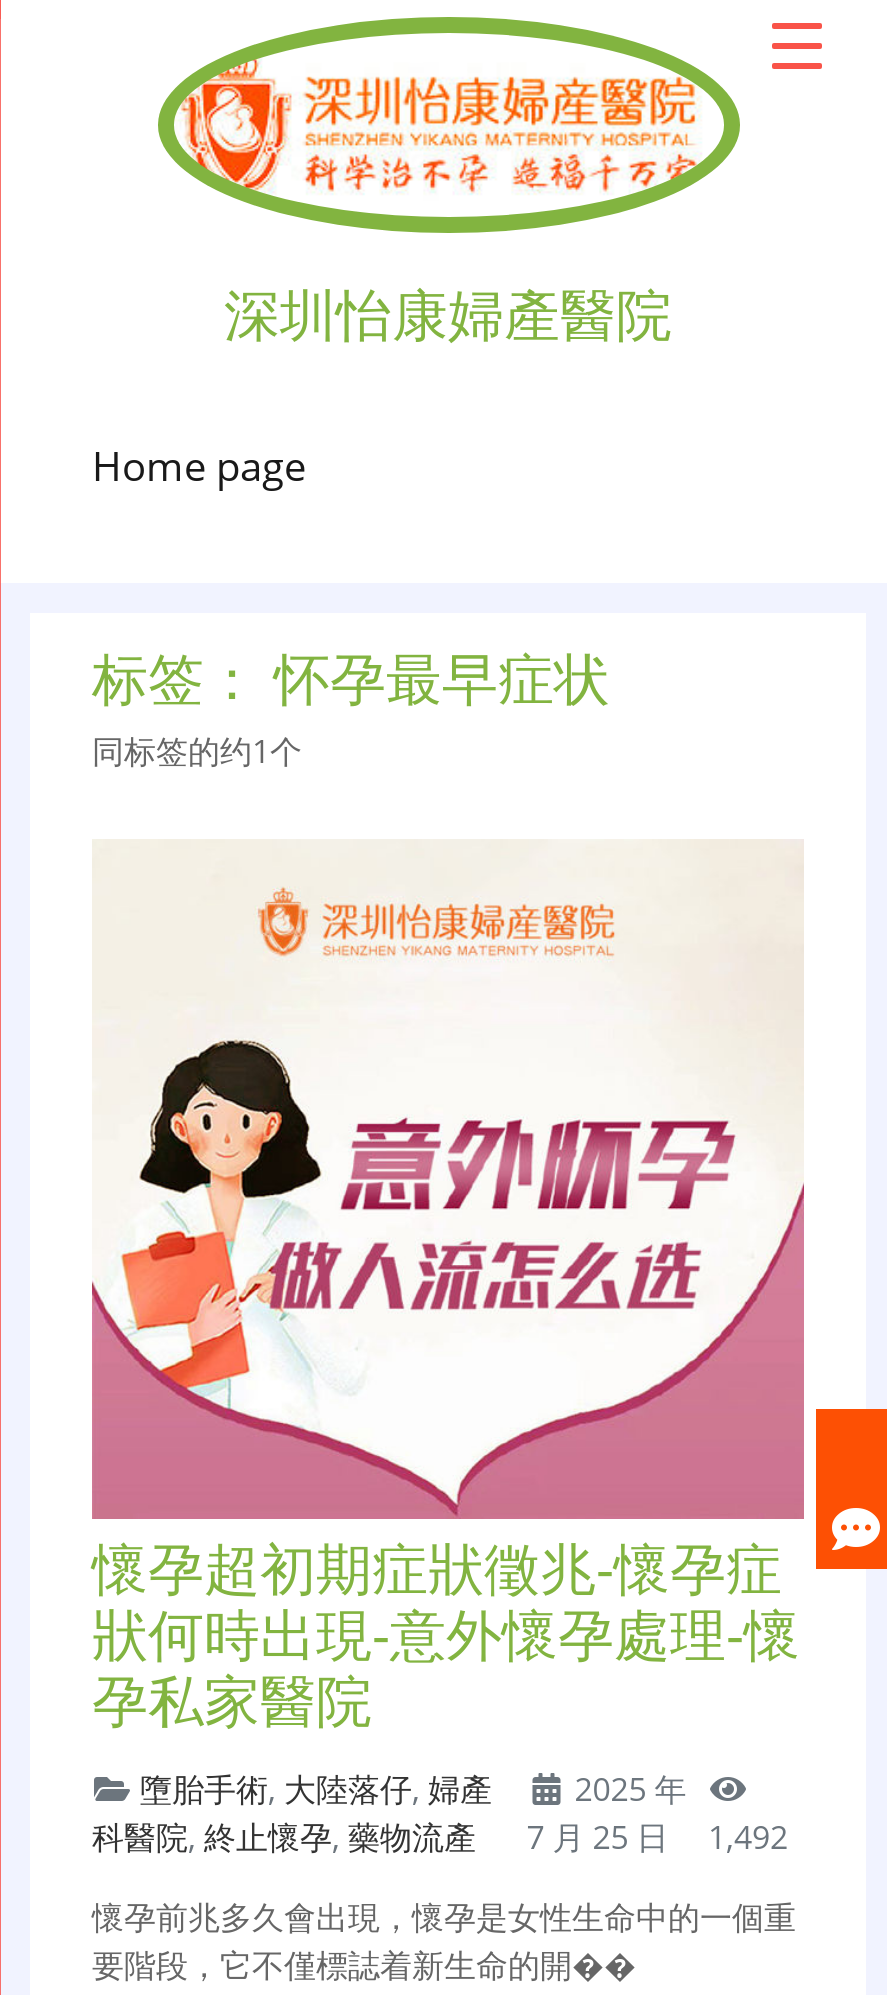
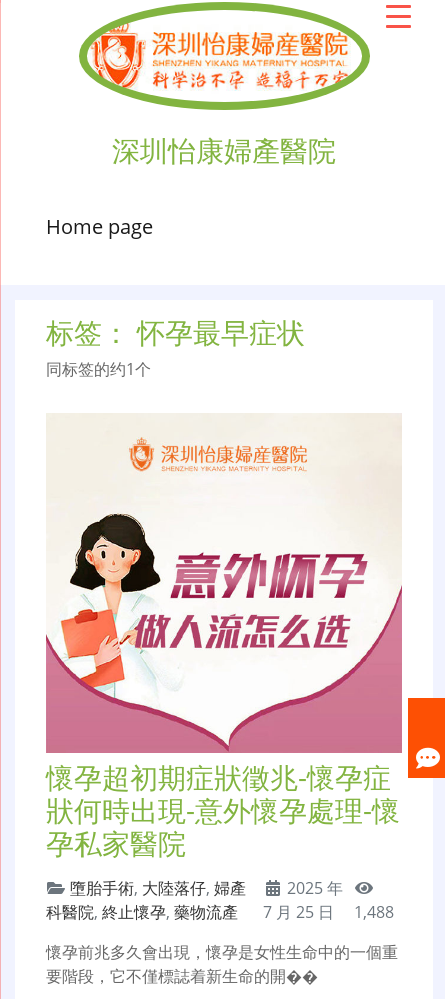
- 科醫院,終止懷孕,藥物流產 7 月 25 日 1,492
+ 科醫院,終止懷孕,藥物流產 7 月 25 日 1,488
